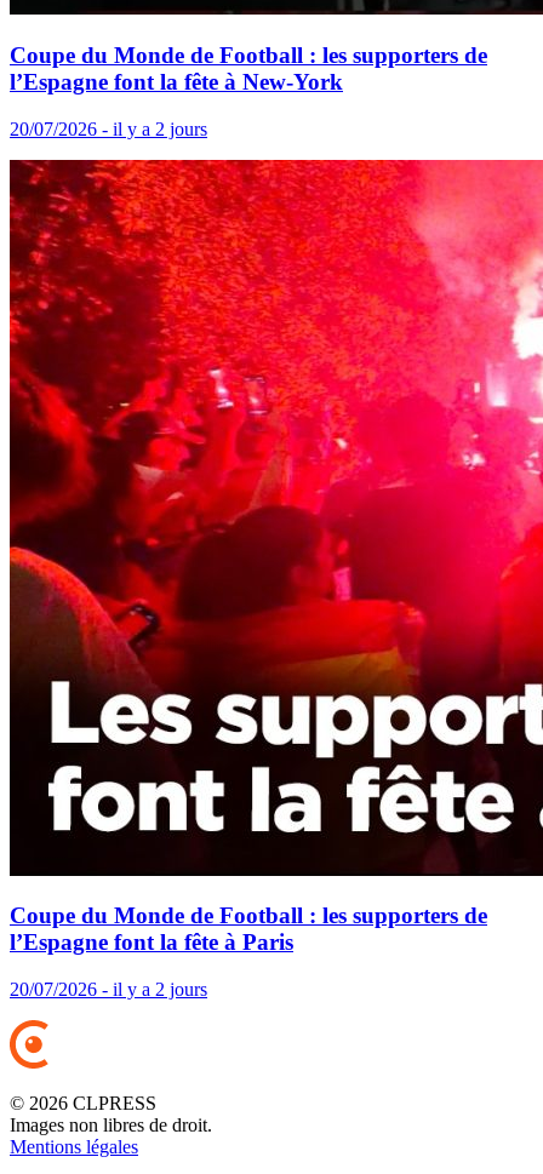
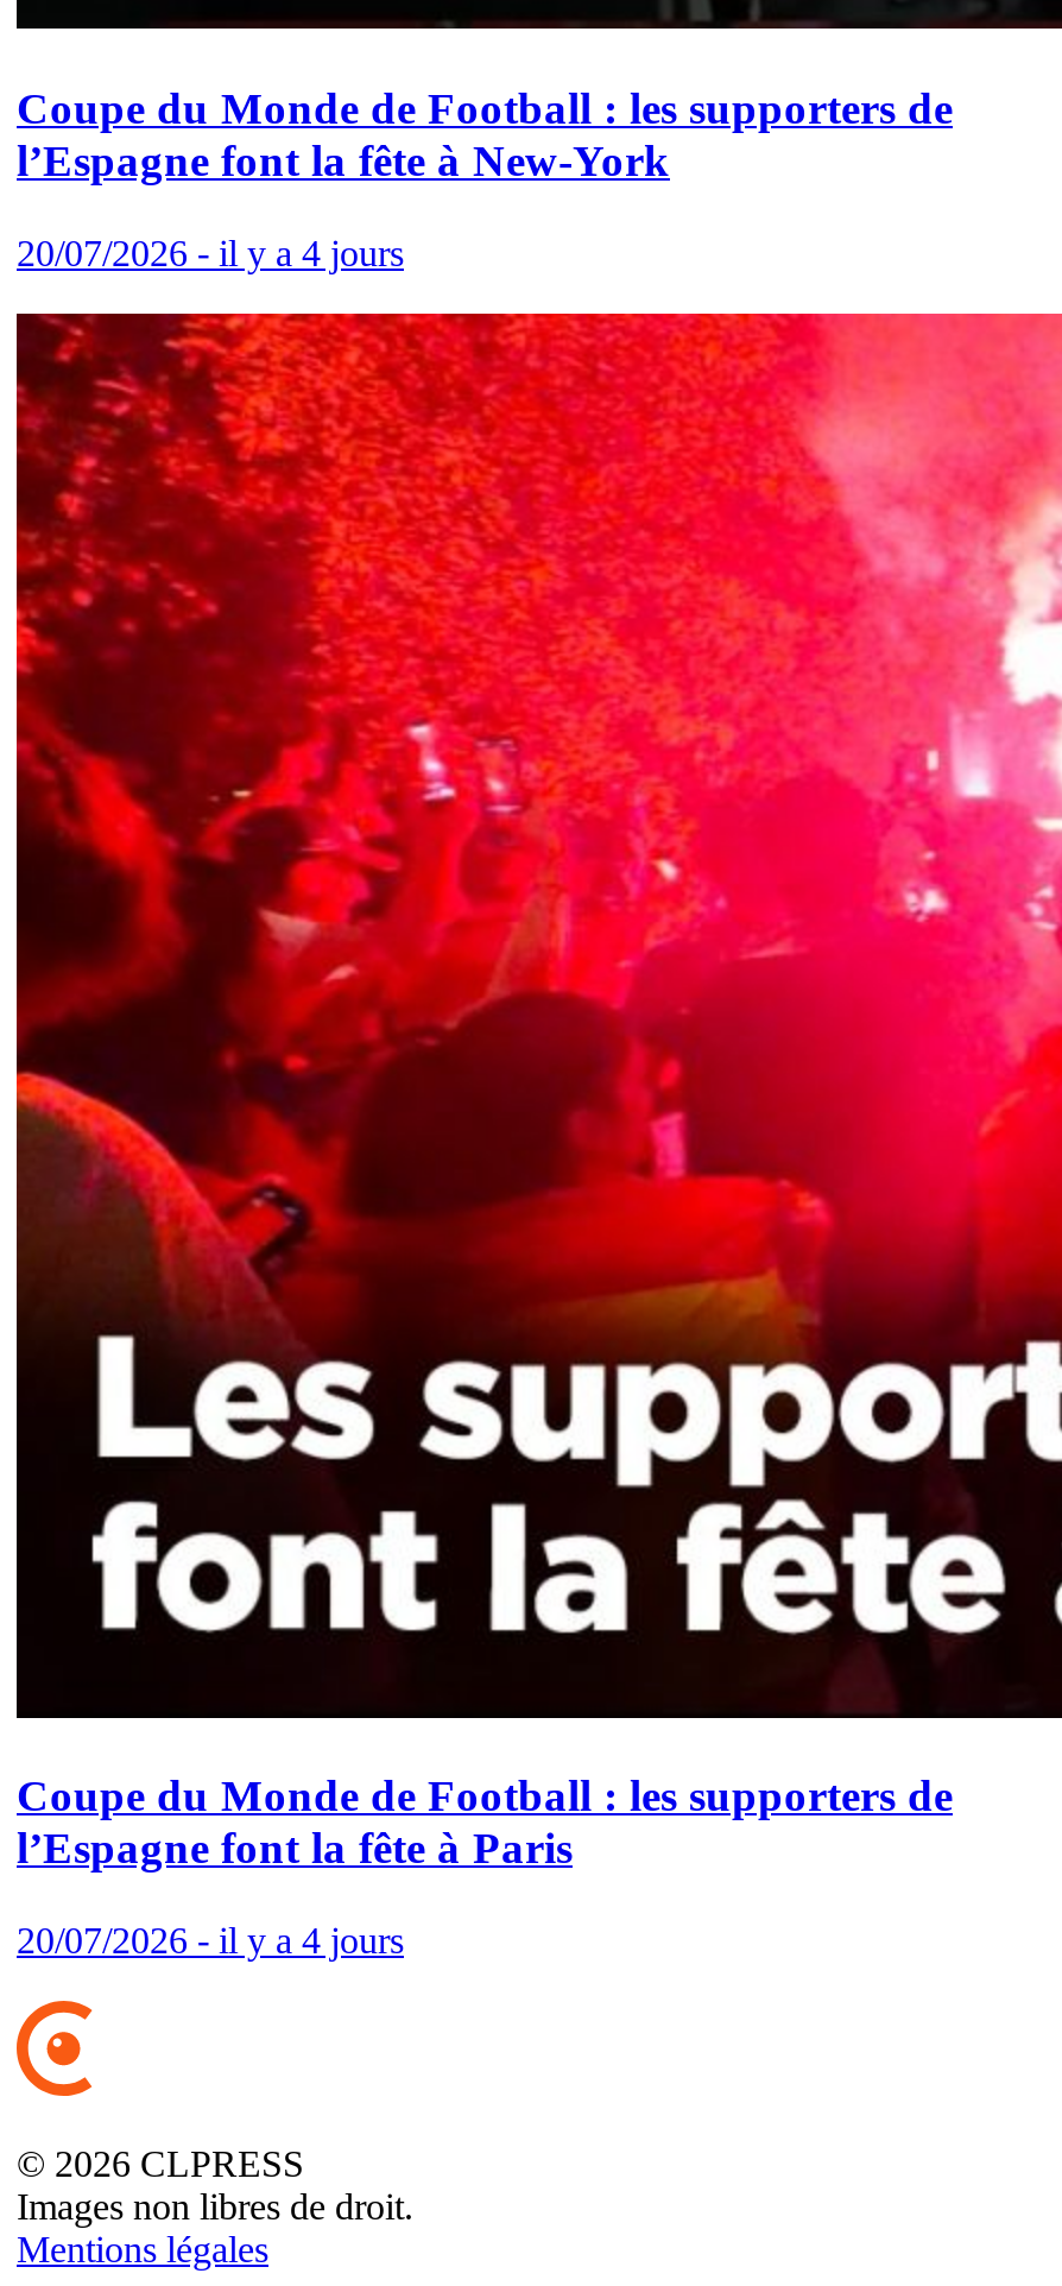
- 20/07/2026 - il y a 2 jours
+ 20/07/2026 - il y a 4 jours

- 20/07/2026 - il y a 2 jours
+ 20/07/2026 - il y a 4 jours
